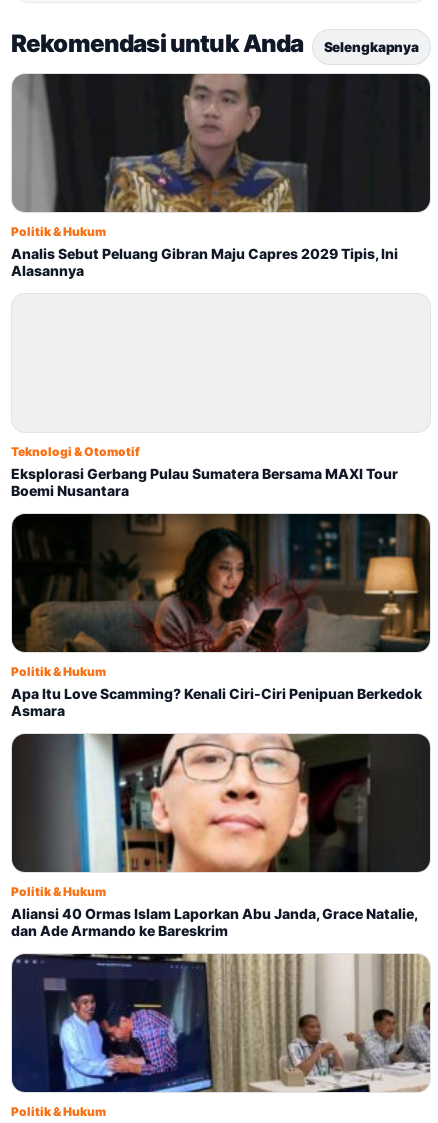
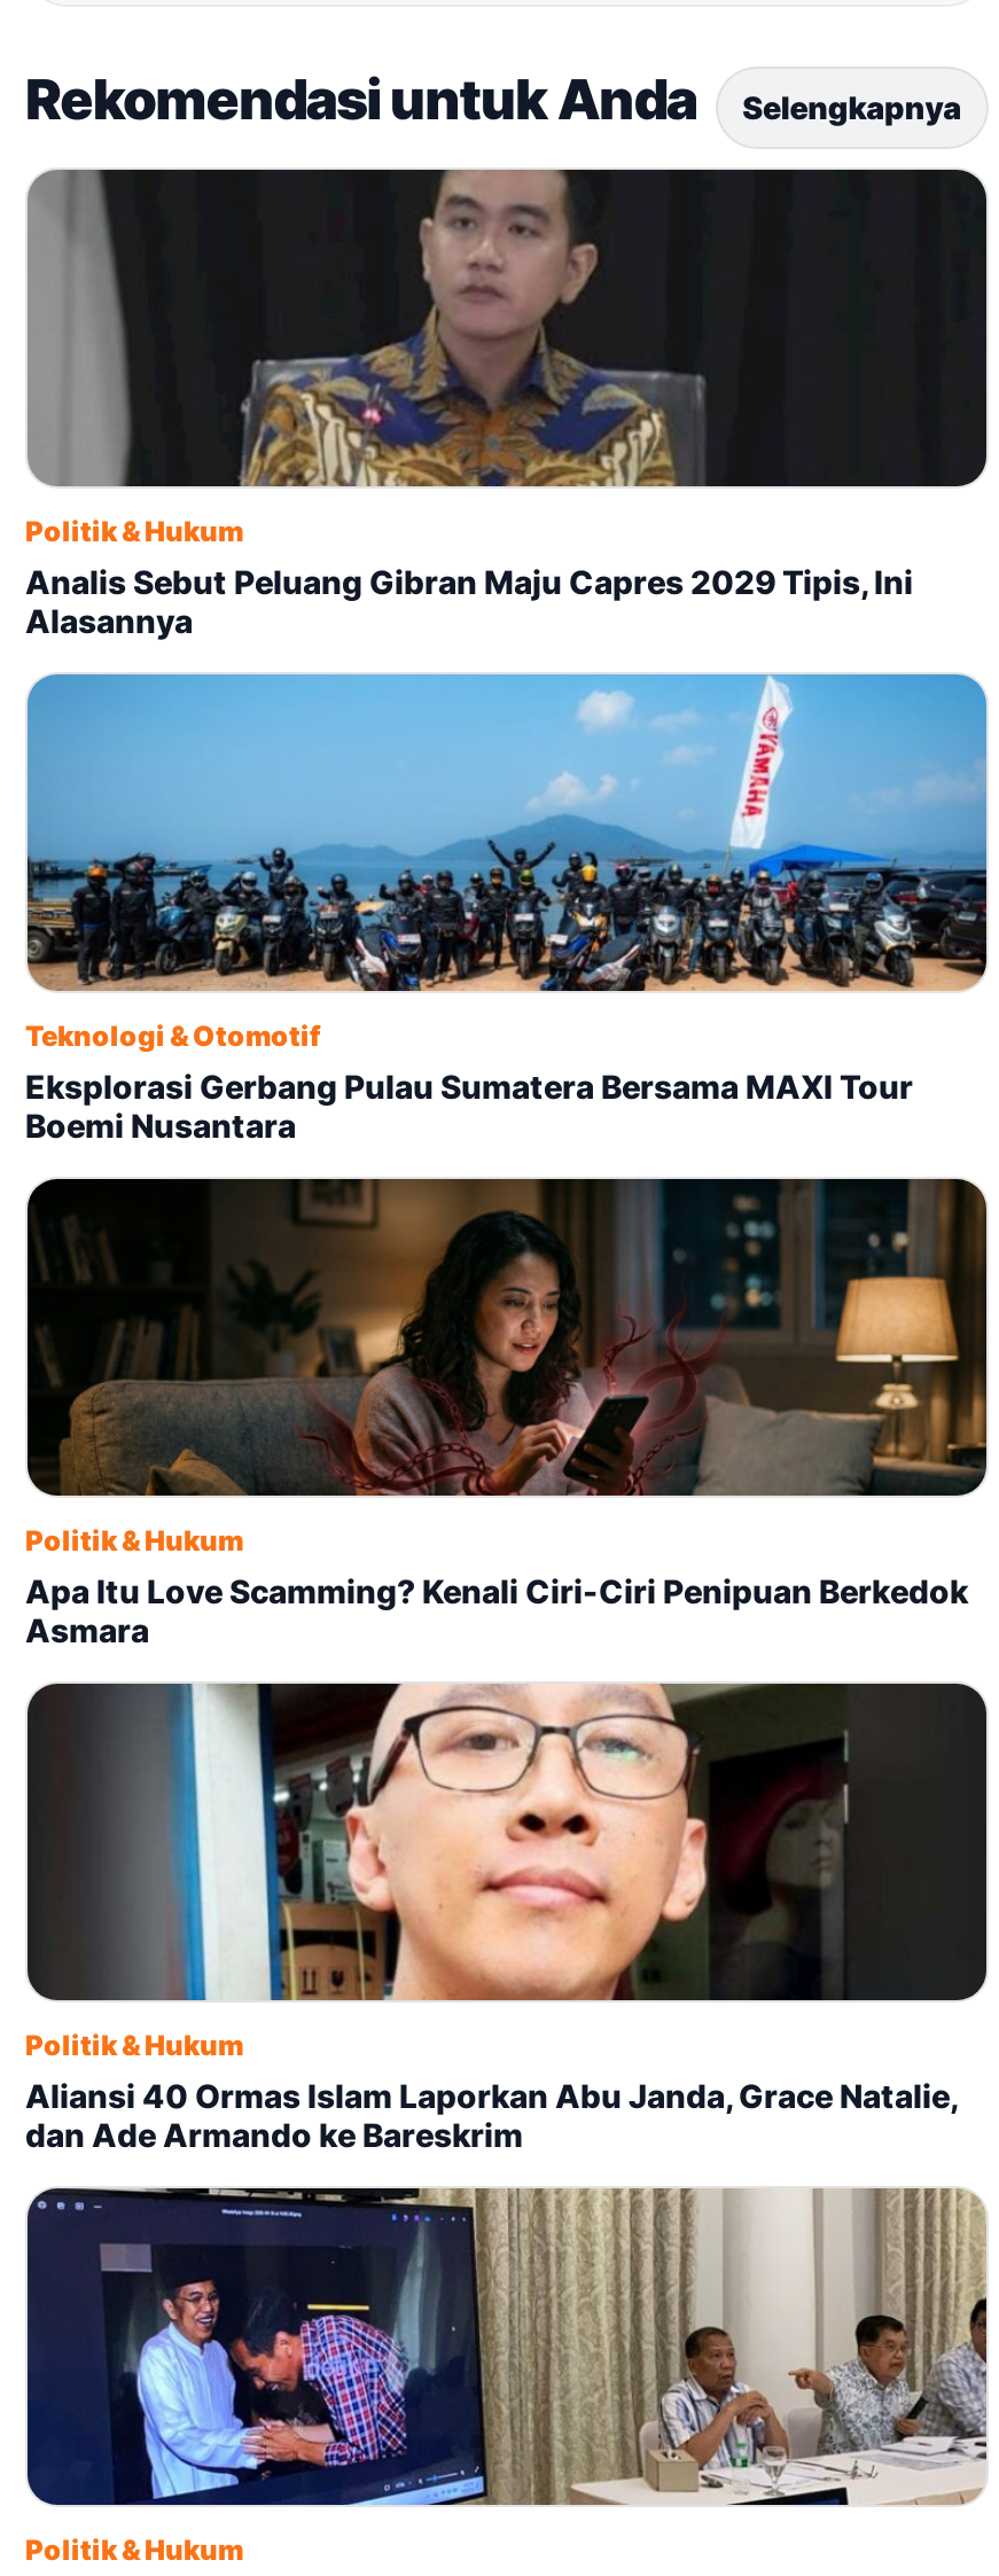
+ [image]
